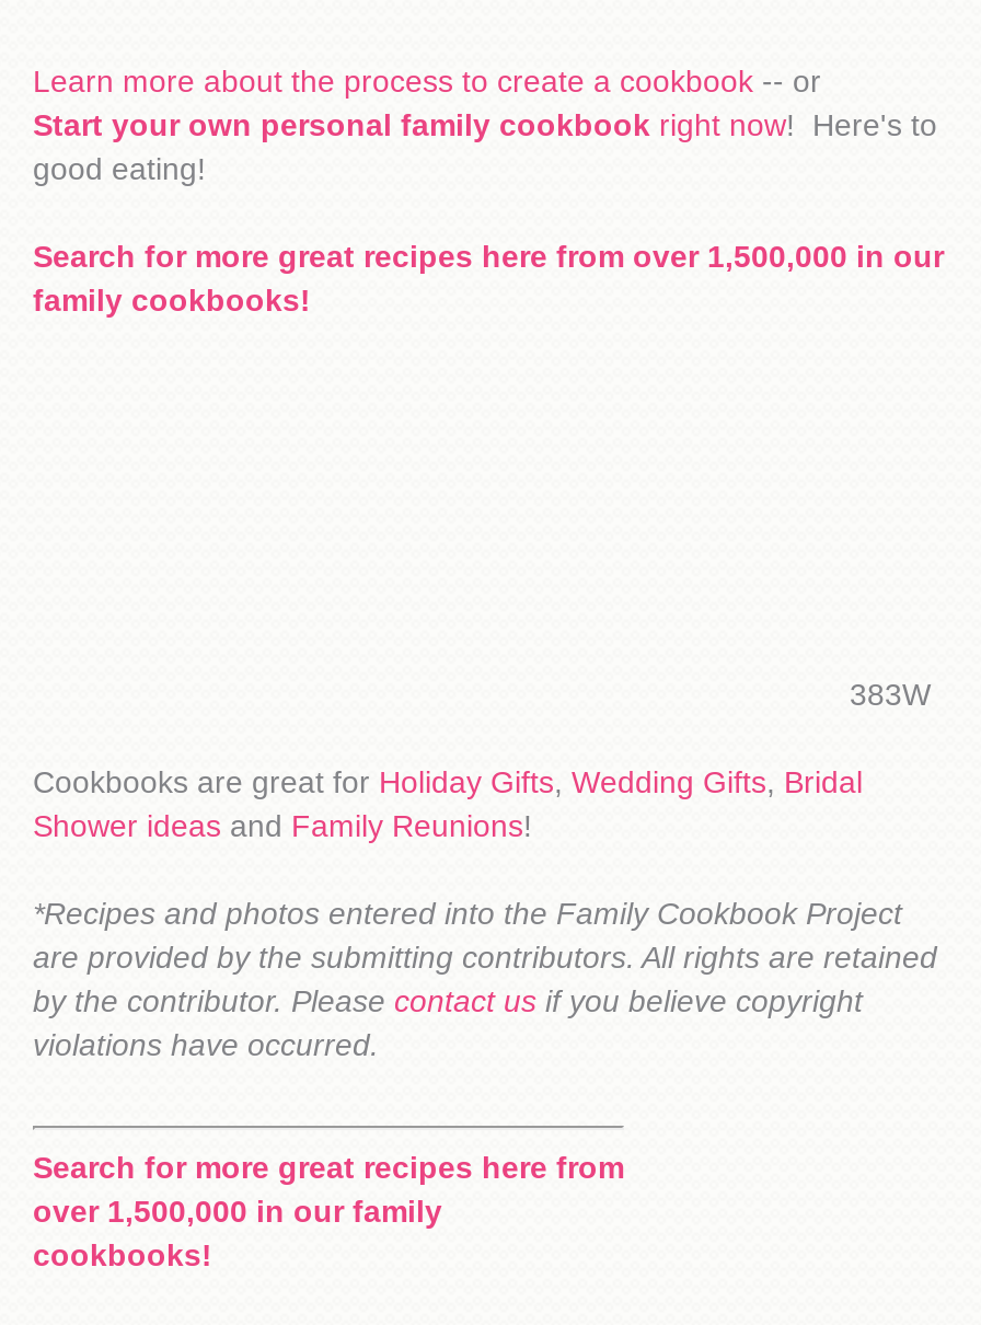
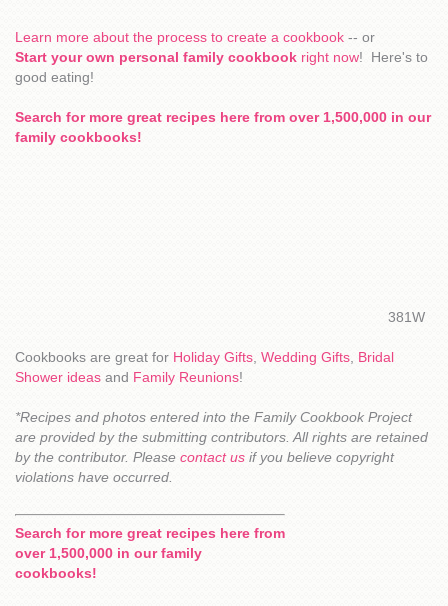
- 383W
+ 381W
